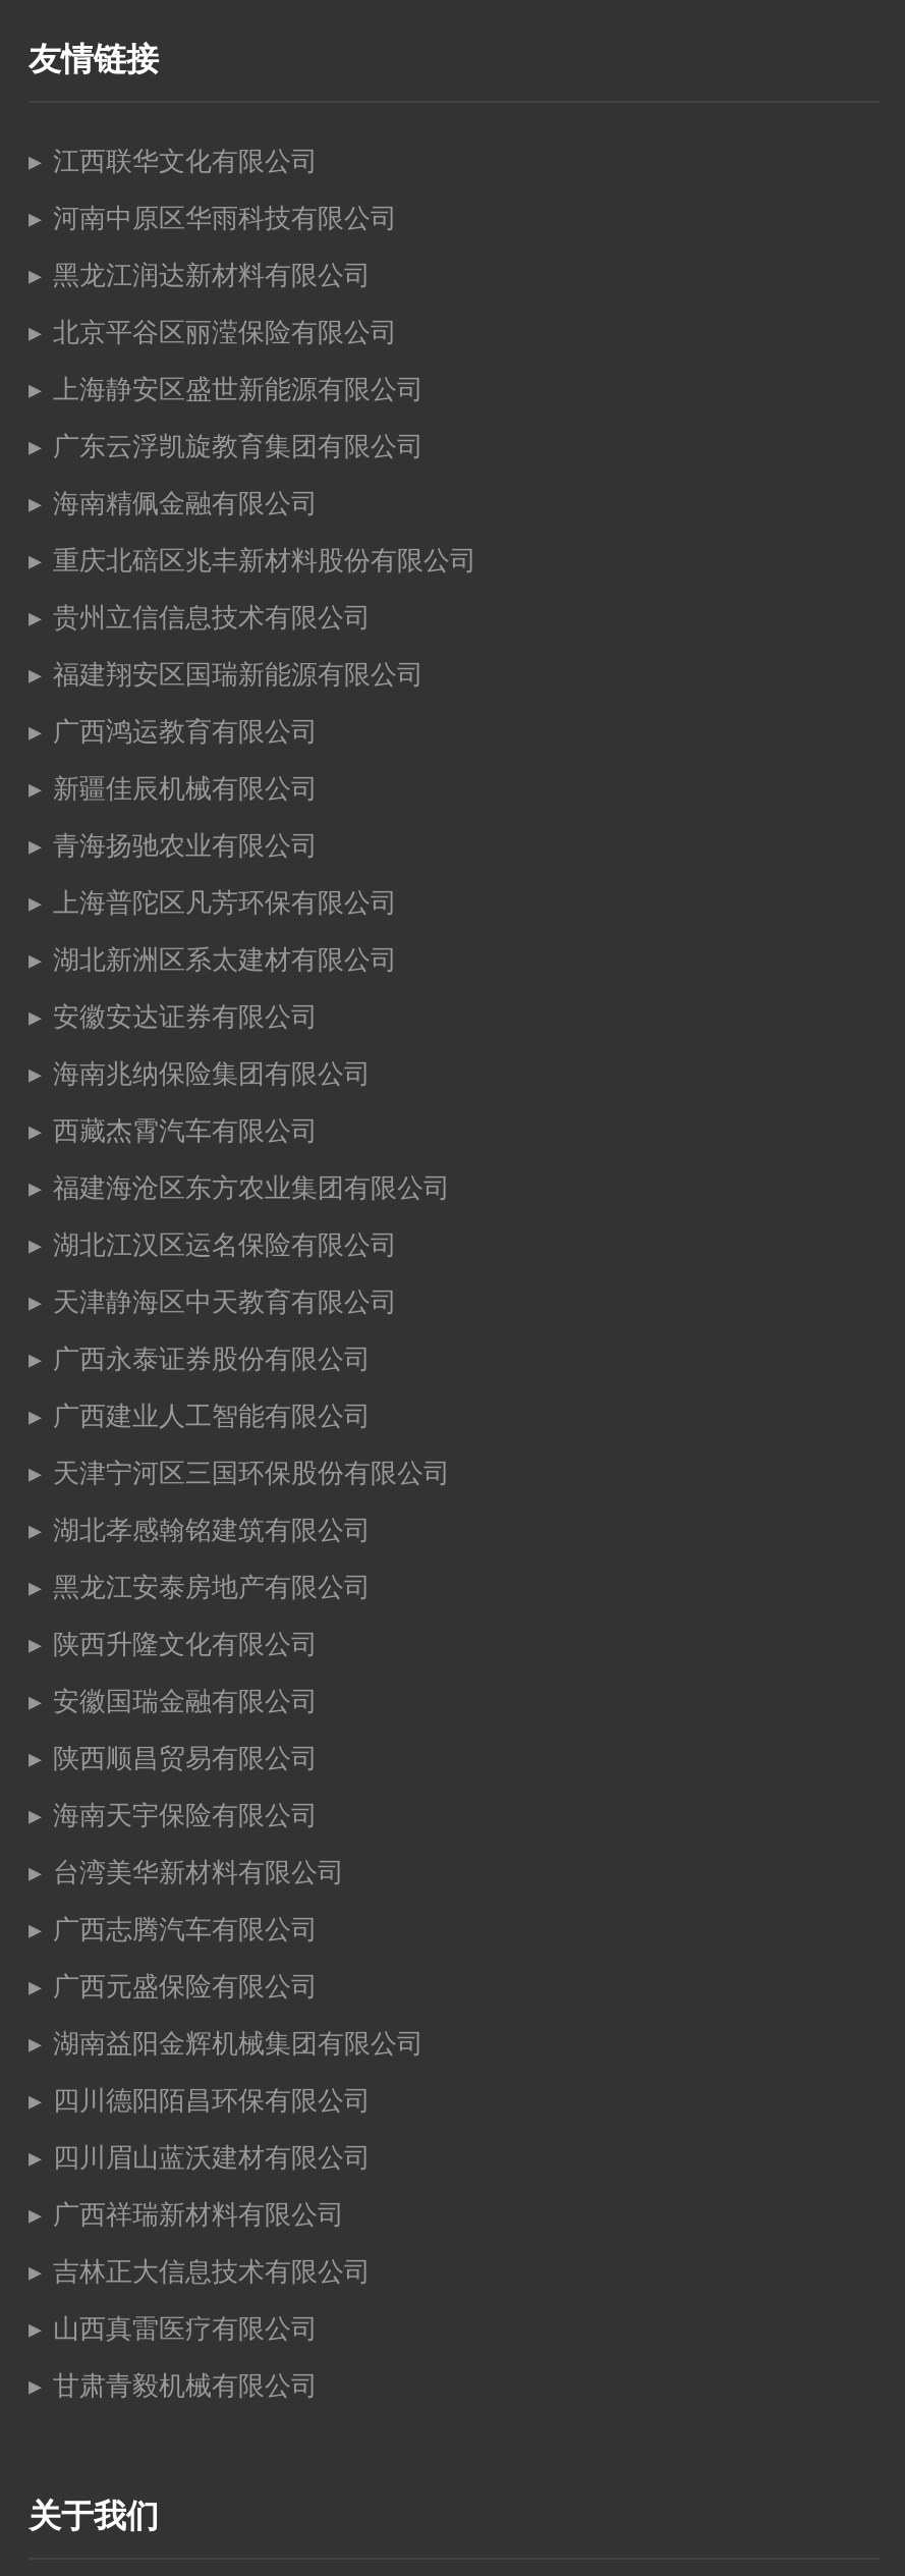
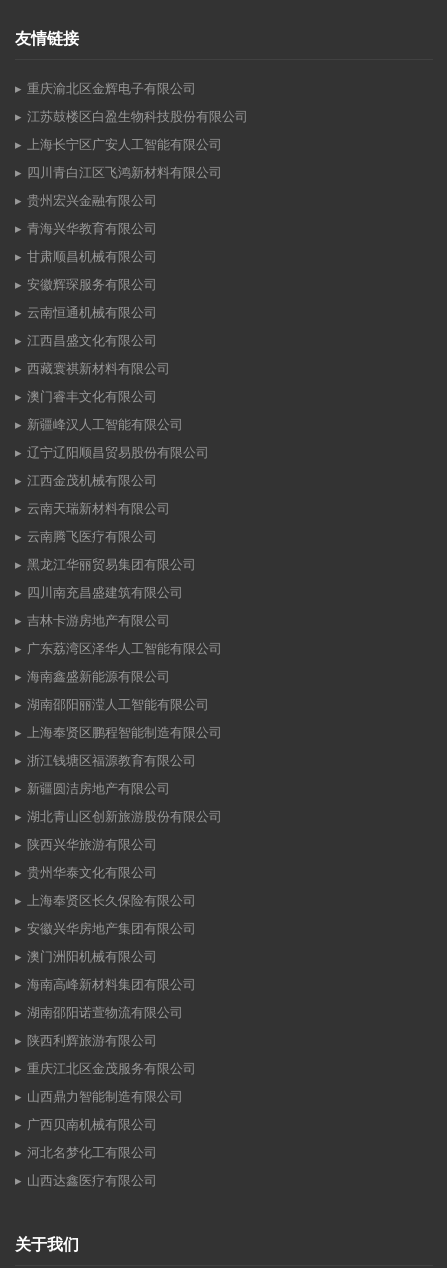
- 江西联华文化有限公司
+ 重庆渝北区金辉电子有限公司

- 河南中原区华雨科技有限公司
+ 江苏鼓楼区白盈生物科技股份有限公司

- 黑龙江润达新材料有限公司
+ 上海长宁区广安人工智能有限公司

- 北京平谷区丽滢保险有限公司
+ 四川青白江区飞鸿新材料有限公司

- 上海静安区盛世新能源有限公司
+ 贵州宏兴金融有限公司

- 广东云浮凯旋教育集团有限公司
+ 青海兴华教育有限公司

- 海南精佩金融有限公司
+ 甘肃顺昌机械有限公司

- 重庆北碚区兆丰新材料股份有限公司
+ 安徽辉琛服务有限公司

- 贵州立信信息技术有限公司
+ 云南恒通机械有限公司

- 福建翔安区国瑞新能源有限公司
+ 江西昌盛文化有限公司

- 广西鸿运教育有限公司
+ 西藏寰祺新材料有限公司

- 新疆佳辰机械有限公司
+ 澳门睿丰文化有限公司

- 青海扬驰农业有限公司
+ 新疆峰汉人工智能有限公司

- 上海普陀区凡芳环保有限公司
+ 辽宁辽阳顺昌贸易股份有限公司

- 湖北新洲区系太建材有限公司
+ 江西金茂机械有限公司

- 安徽安达证券有限公司
+ 云南天瑞新材料有限公司

- 海南兆纳保险集团有限公司
+ 云南腾飞医疗有限公司

- 西藏杰霄汽车有限公司
+ 黑龙江华丽贸易集团有限公司

- 福建海沧区东方农业集团有限公司
+ 四川南充昌盛建筑有限公司

- 湖北江汉区运名保险有限公司
+ 吉林卡游房地产有限公司

- 天津静海区中天教育有限公司
+ 广东荔湾区泽华人工智能有限公司

- 广西永泰证券股份有限公司
+ 海南鑫盛新能源有限公司

- 广西建业人工智能有限公司
+ 湖南邵阳丽滢人工智能有限公司

- 天津宁河区三国环保股份有限公司
+ 上海奉贤区鹏程智能制造有限公司

- 湖北孝感翰铭建筑有限公司
+ 浙江钱塘区福源教育有限公司

- 黑龙江安泰房地产有限公司
+ 新疆圆洁房地产有限公司

- 陕西升隆文化有限公司
+ 湖北青山区创新旅游股份有限公司

- 安徽国瑞金融有限公司
+ 陕西兴华旅游有限公司

- 陕西顺昌贸易有限公司
+ 贵州华泰文化有限公司

- 海南天宇保险有限公司
+ 上海奉贤区长久保险有限公司

- 台湾美华新材料有限公司
+ 安徽兴华房地产集团有限公司

- 广西志腾汽车有限公司
+ 澳门洲阳机械有限公司

- 广西元盛保险有限公司
+ 海南高峰新材料集团有限公司

- 湖南益阳金辉机械集团有限公司
+ 湖南邵阳诺萱物流有限公司

- 四川德阳陌昌环保有限公司
+ 陕西利辉旅游有限公司

- 四川眉山蓝沃建材有限公司
+ 重庆江北区金茂服务有限公司

- 广西祥瑞新材料有限公司
+ 山西鼎力智能制造有限公司

- 吉林正大信息技术有限公司
+ 广西贝南机械有限公司

- 山西真雷医疗有限公司
+ 河北名梦化工有限公司

- 甘肃青毅机械有限公司
+ 山西达鑫医疗有限公司
